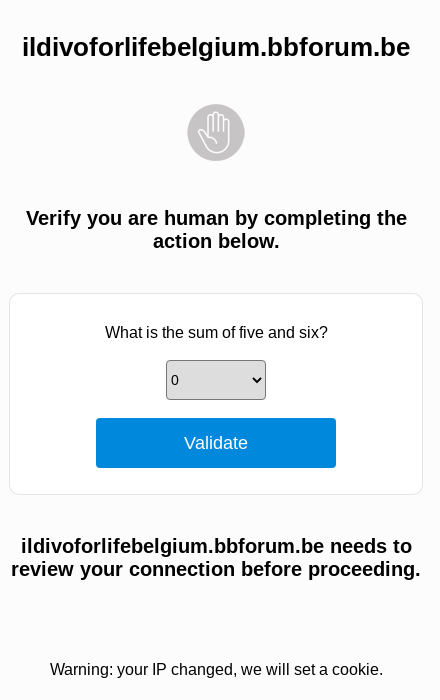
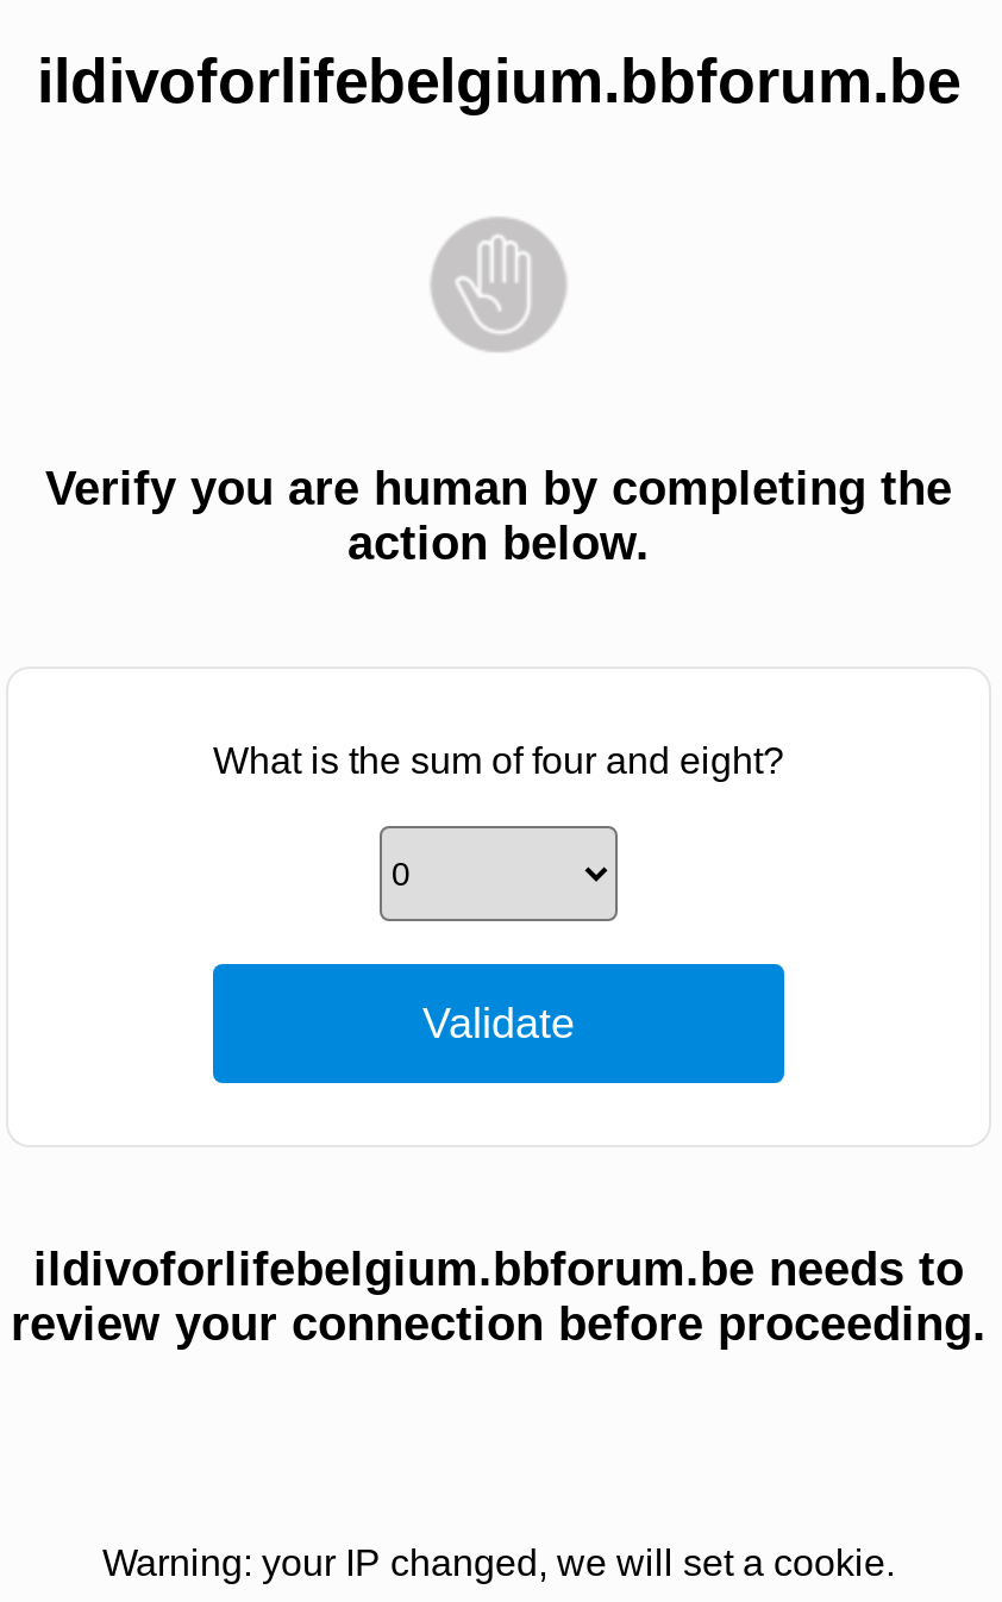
- What is the sum of five and six?
+ What is the sum of four and eight?
